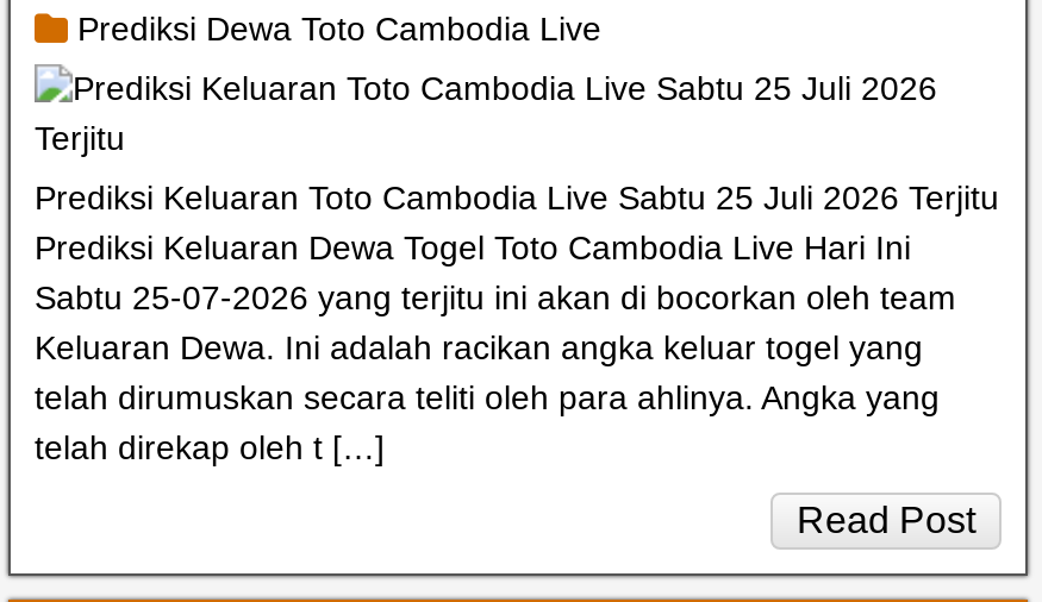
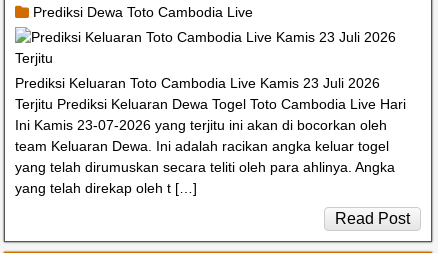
- Prediksi Keluaran Toto Cambodia Live Sabtu 25 Juli 2026 Terjitu
- Prediksi Keluaran Dewa Togel Toto Cambodia Live Hari Ini
- Sabtu 25-07-2026 yang terjitu ini akan di bocorkan oleh team
- Keluaran Dewa. Ini adalah racikan angka keluar togel yang
- telah dirumuskan secara teliti oleh para ahlinya. Angka yang
- telah direkap oleh t […]
+ Prediksi Keluaran Toto Cambodia Live Kamis 23 Juli 2026
+ Terjitu Prediksi Keluaran Dewa Togel Toto Cambodia Live Hari
+ Ini Kamis 23-07-2026 yang terjitu ini akan di bocorkan oleh
+ team Keluaran Dewa. Ini adalah racikan angka keluar togel
+ yang telah dirumuskan secara teliti oleh para ahlinya. Angka
+ yang telah direkap oleh t […]
